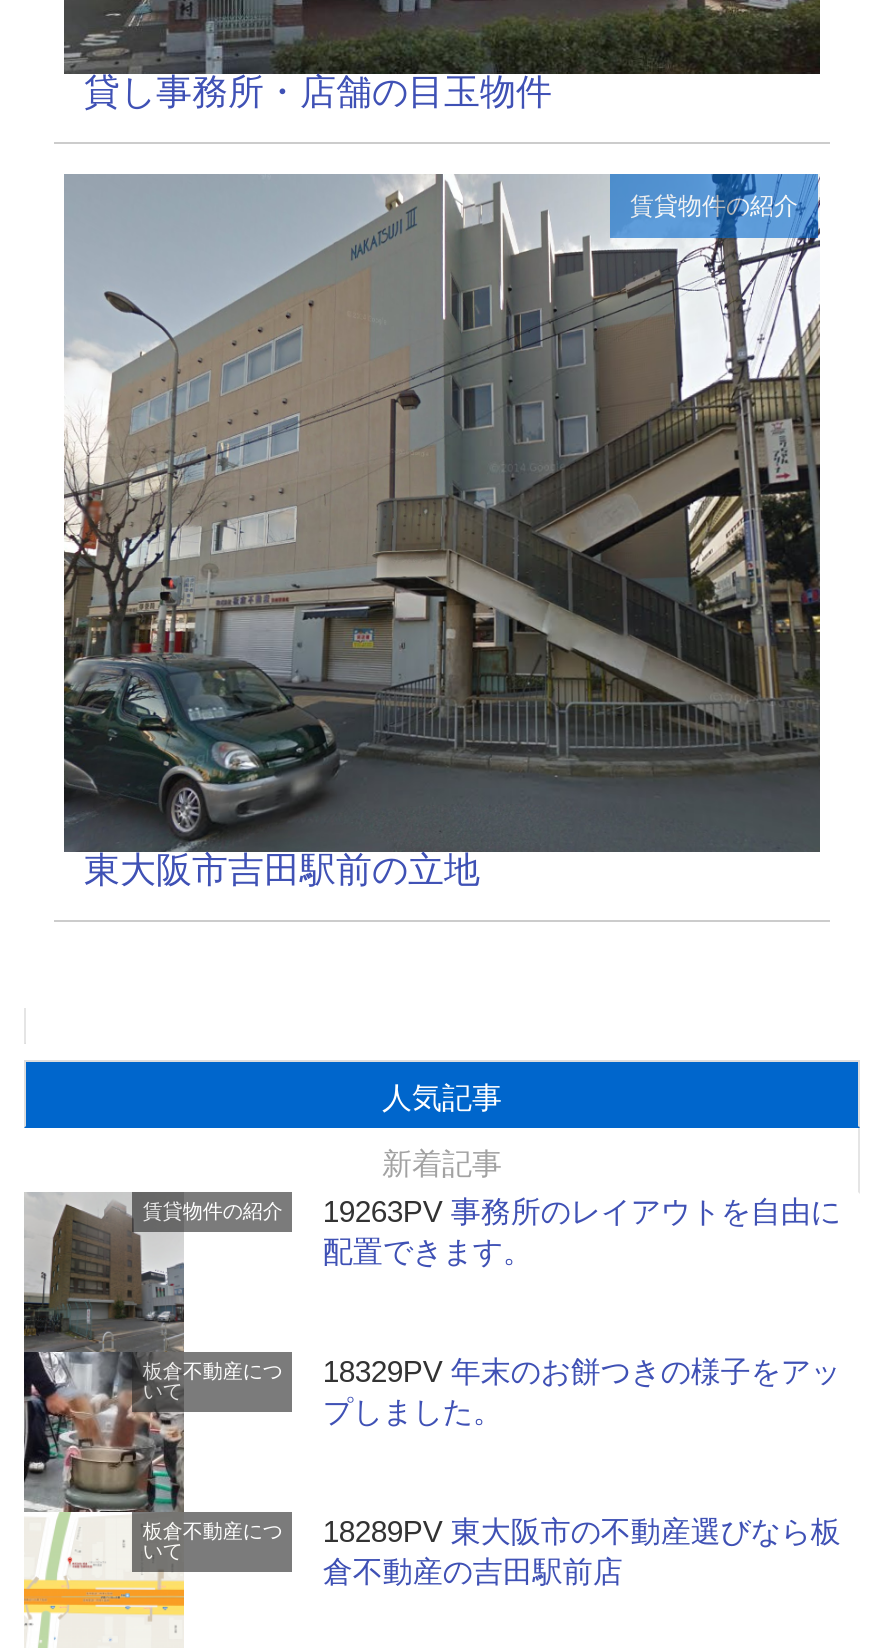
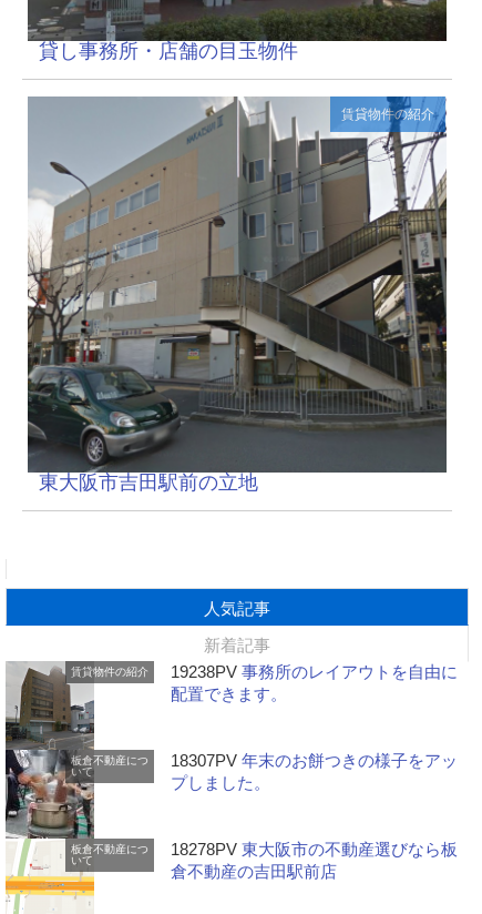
- 19263PV事務所のレイアウトを自由に
+ 19238PV事務所のレイアウトを自由に

- 18329PV年末のお餅つきの様子をアッ
+ 18307PV年末のお餅つきの様子をアッ

- 18289PV東大阪市の不動産選びなら板
+ 18278PV東大阪市の不動産選びなら板
